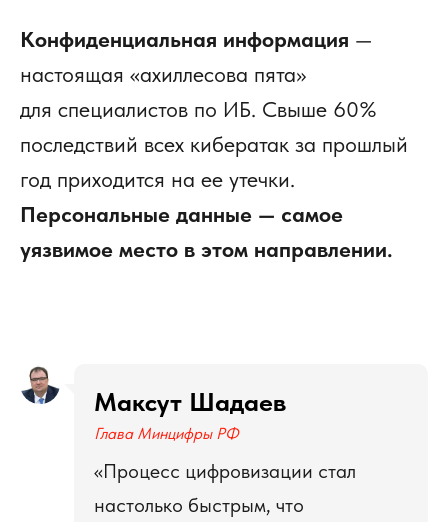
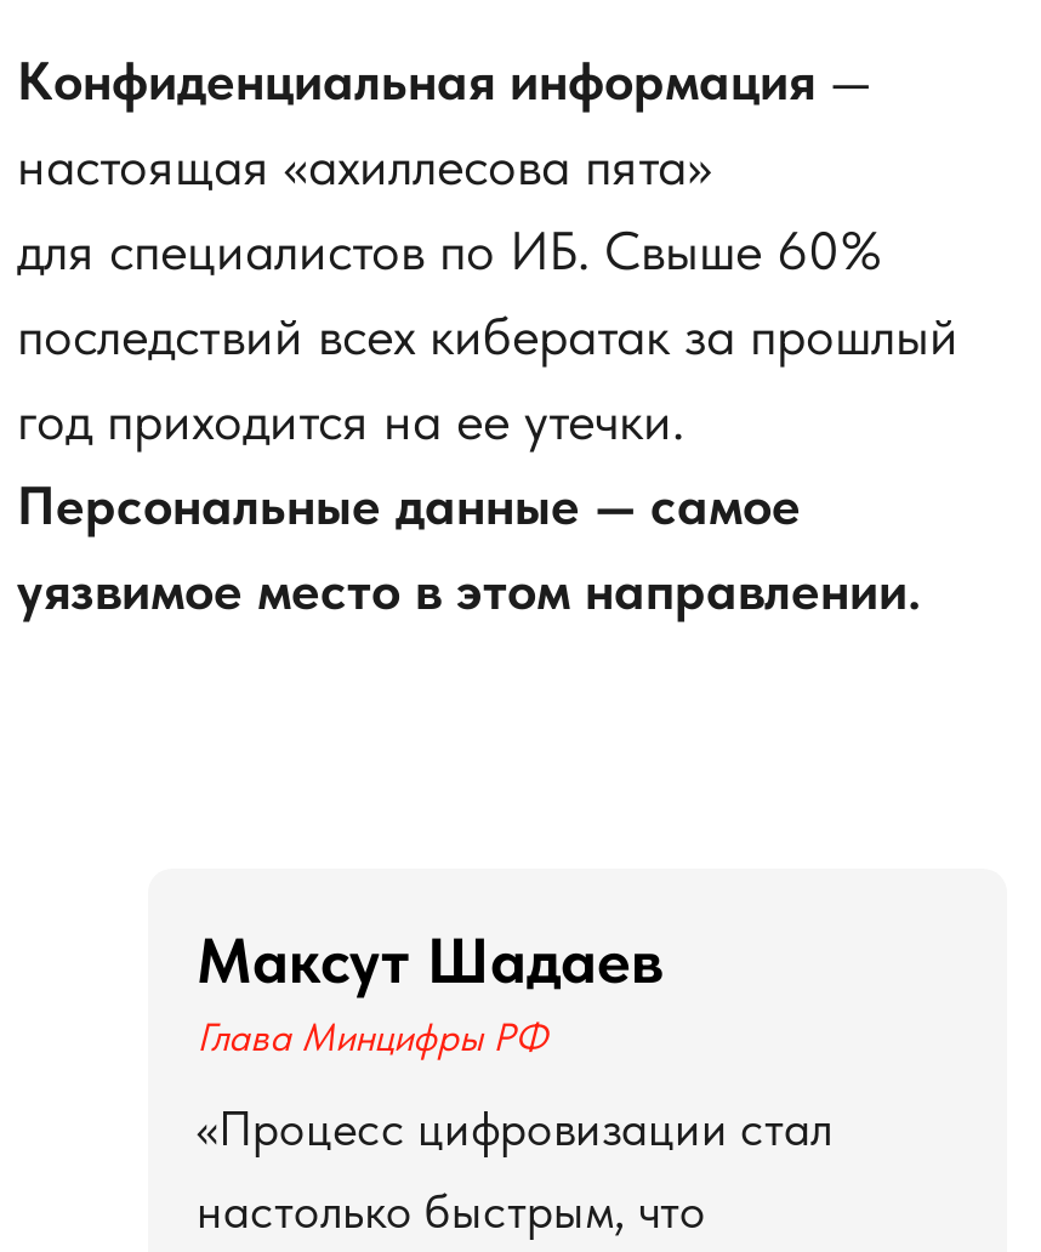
- [image]
